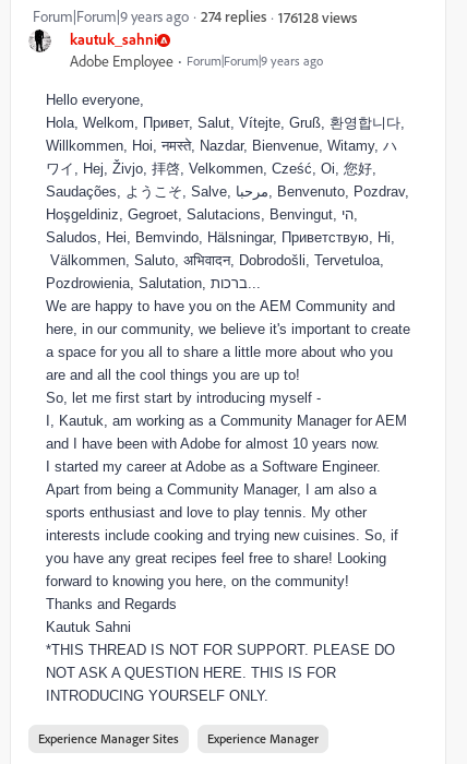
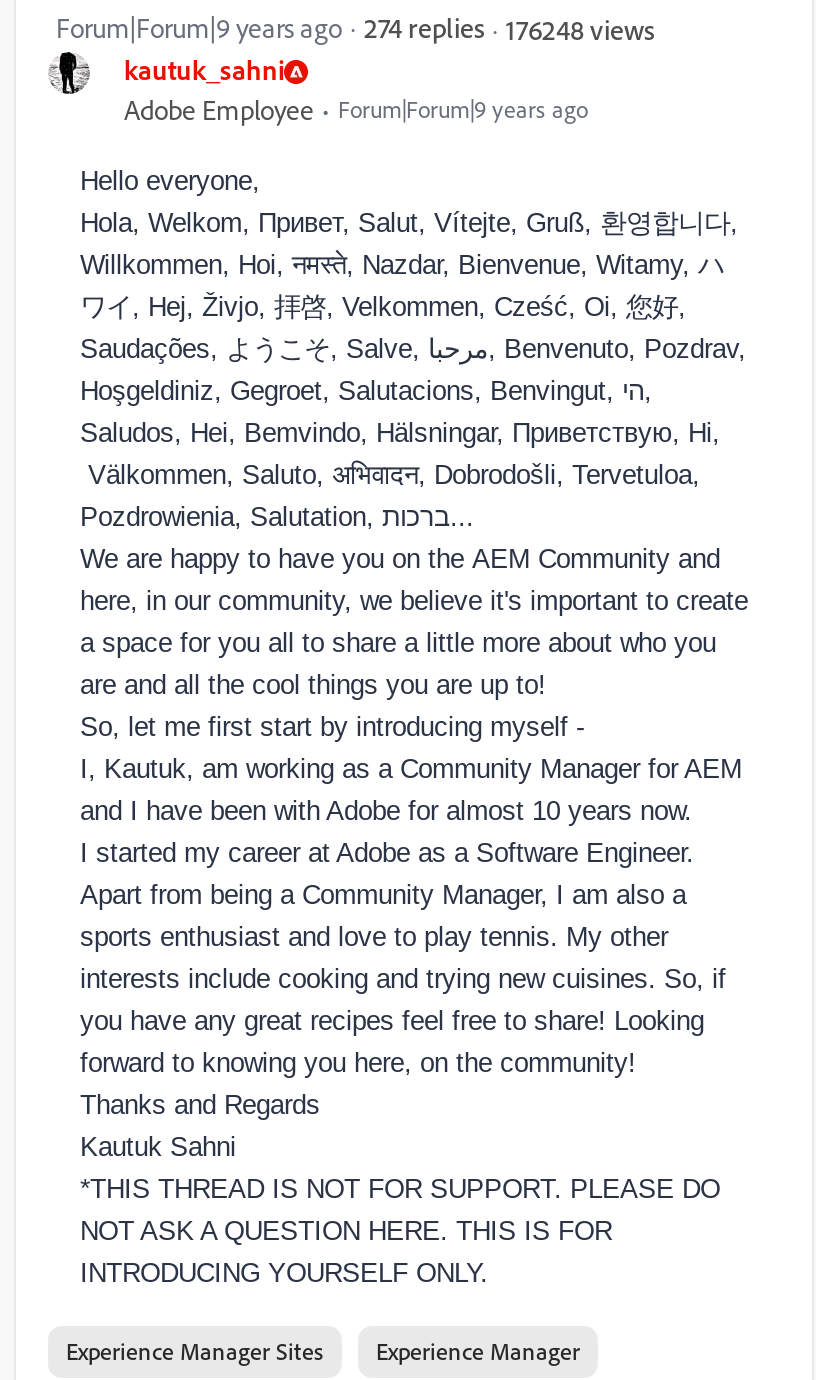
- 176128 views
+ 176248 views
